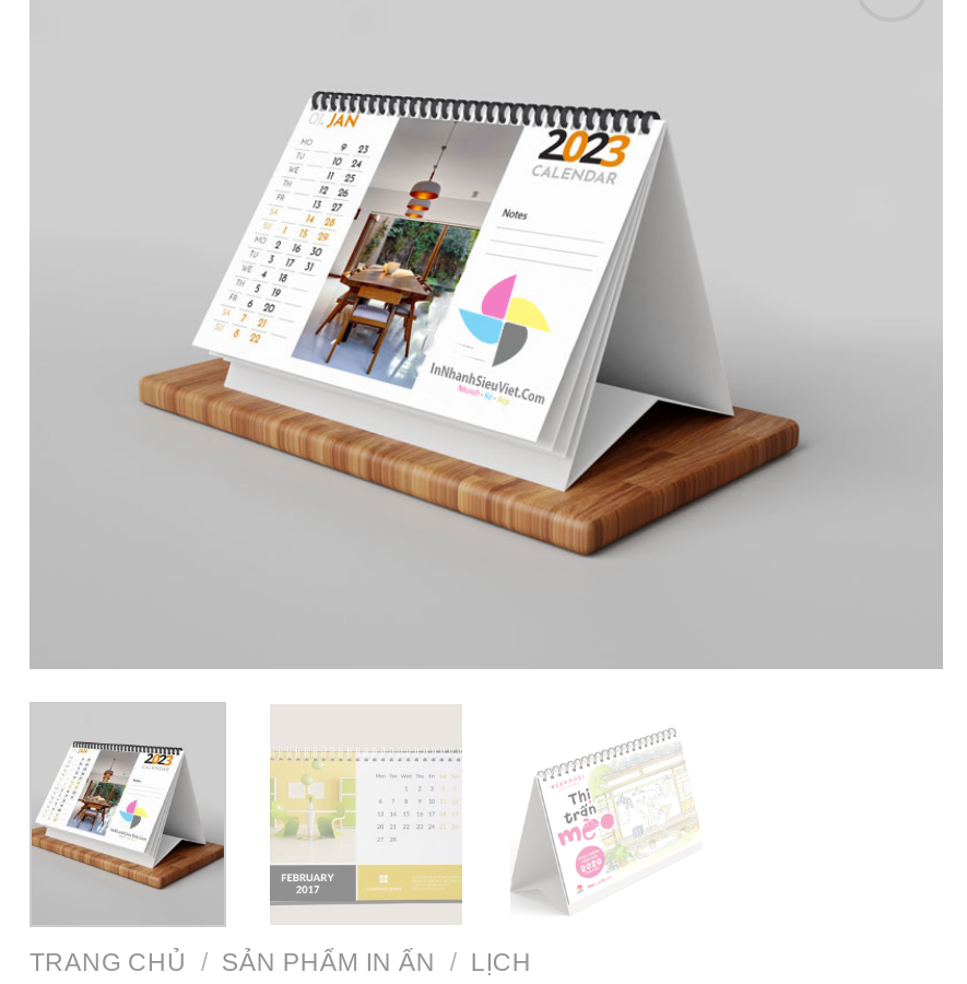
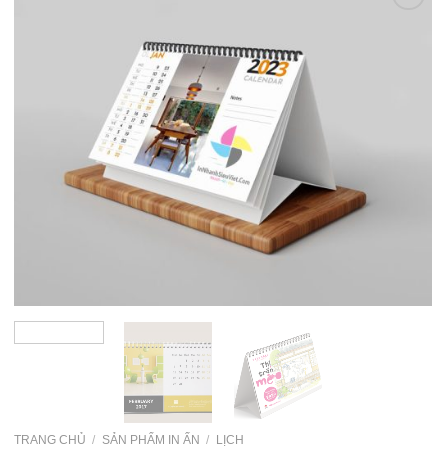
- [image]
